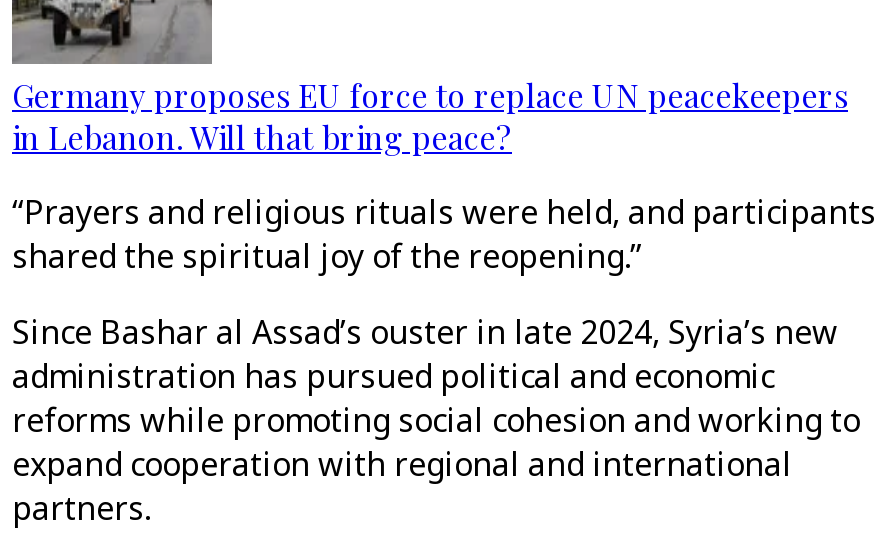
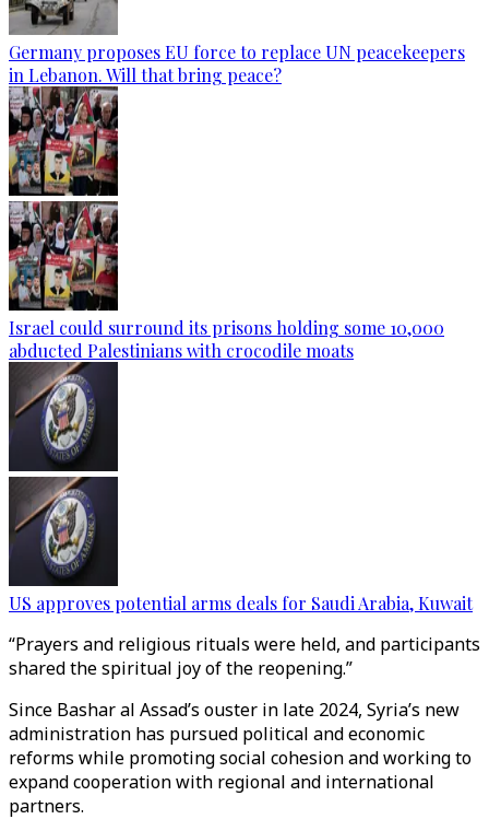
+ [image]
+ Israel could surround its prisons holding some 10,000
+ abducted Palestinians with crocodile moats

+ [image]
+ US approves potential arms deals for Saudi Arabia, Kuwait
